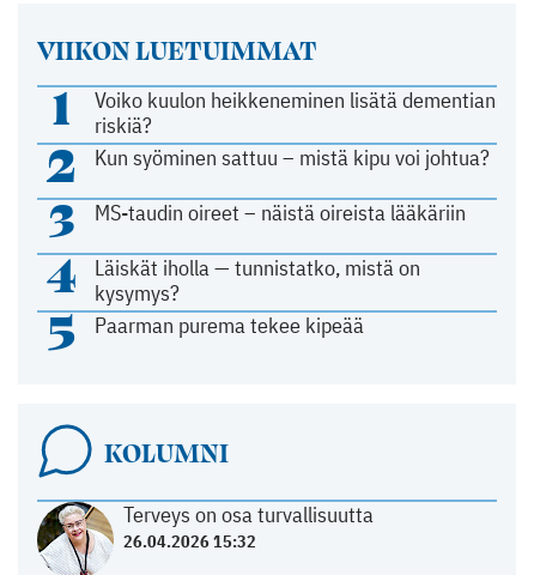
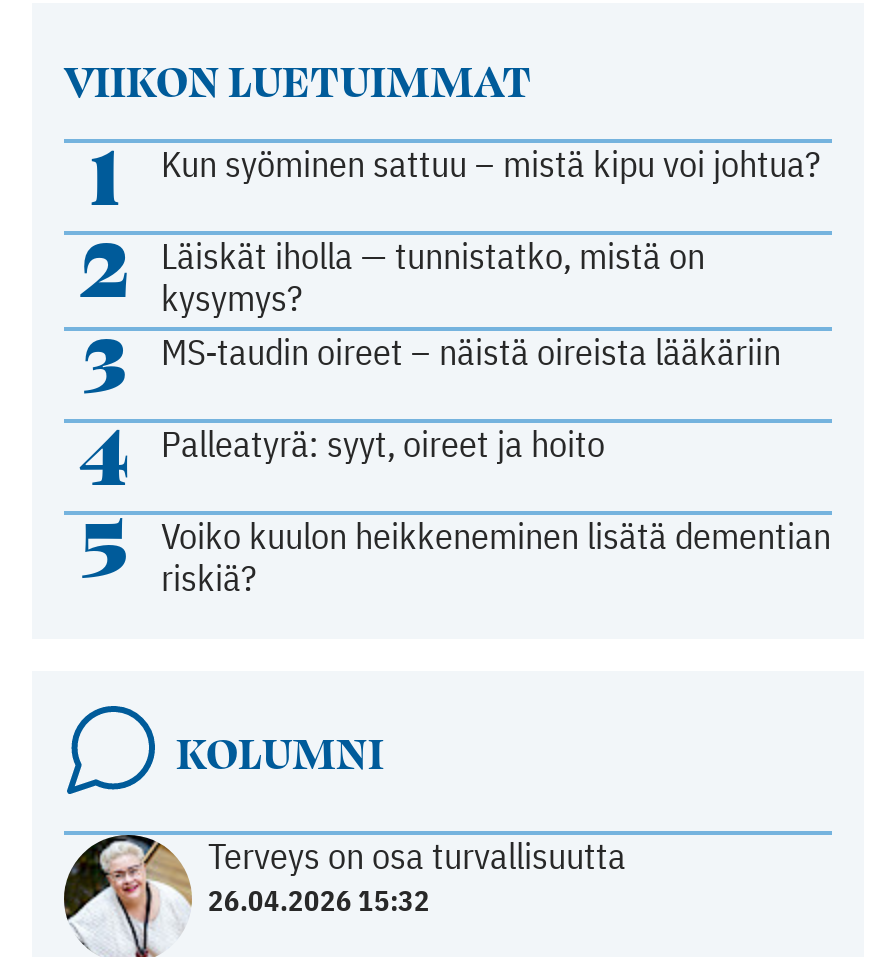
moved down: Voiko kuulon heikkeneminen lisätä dementian | riskiä?

moved up: Kun syöminen sattuu – mistä kipu voi johtua?

moved up: Läiskät iholla — tunnistatko, mistä on | kysymys?

+ Palleatyrä: syyt, oireet ja hoito

- Paarman purema tekee kipeää
